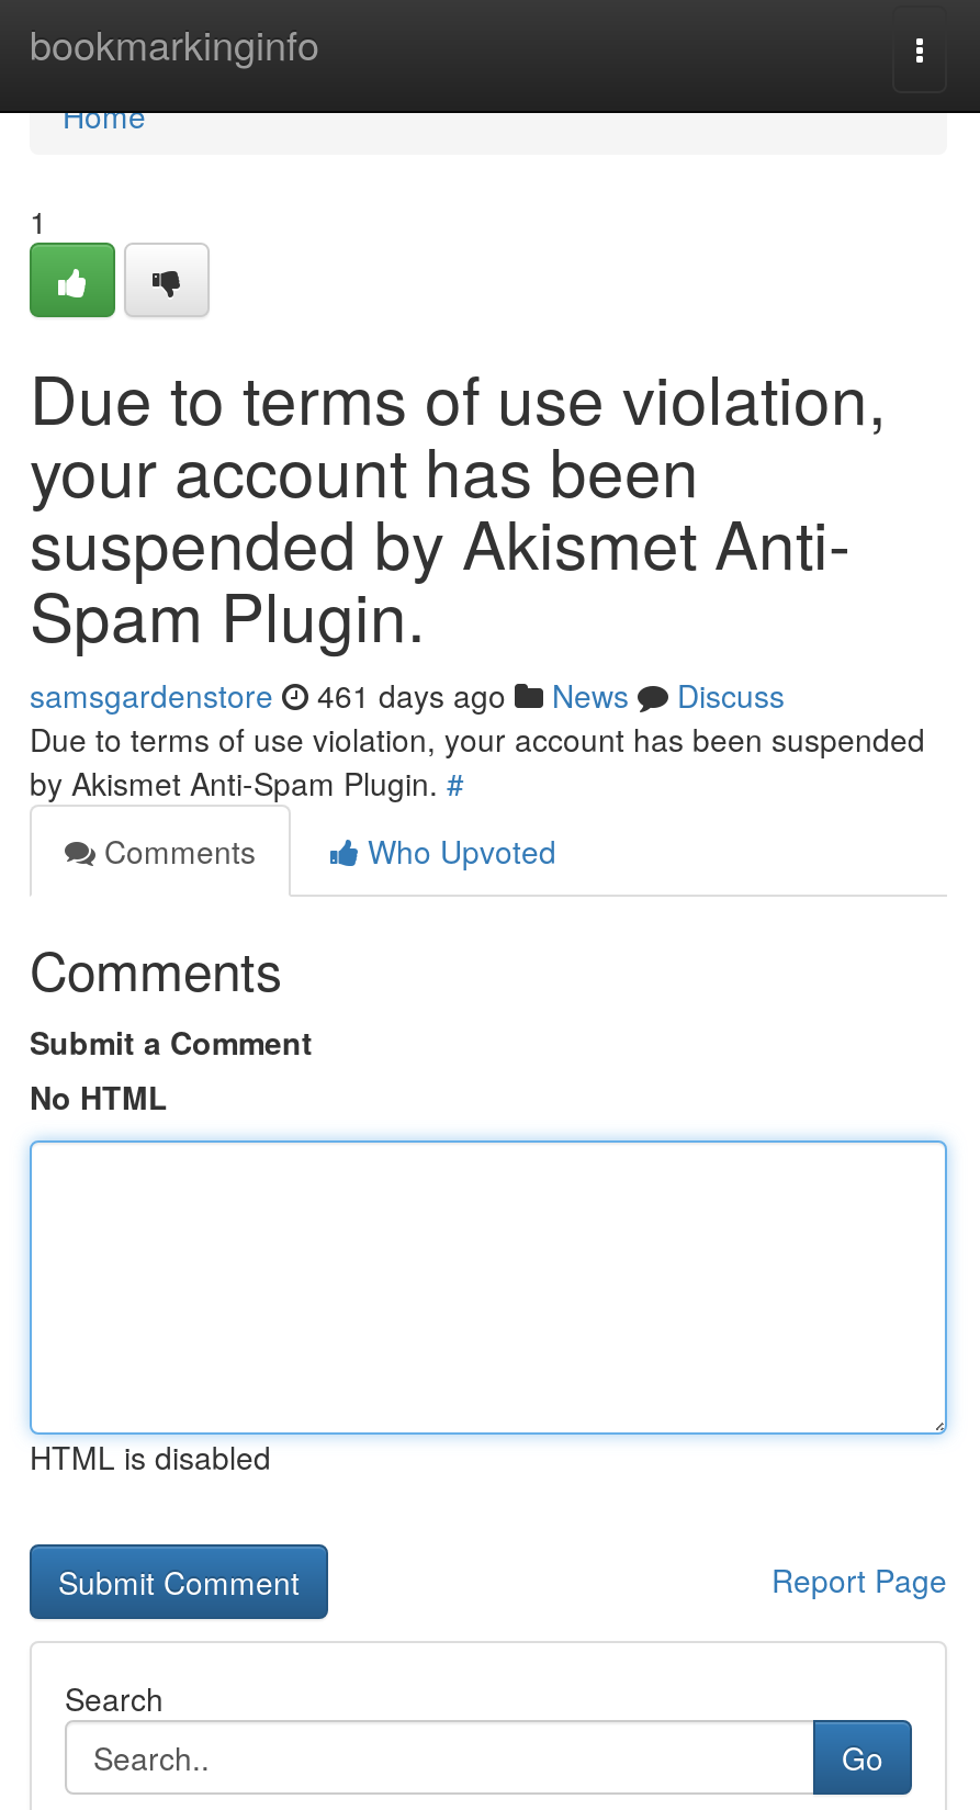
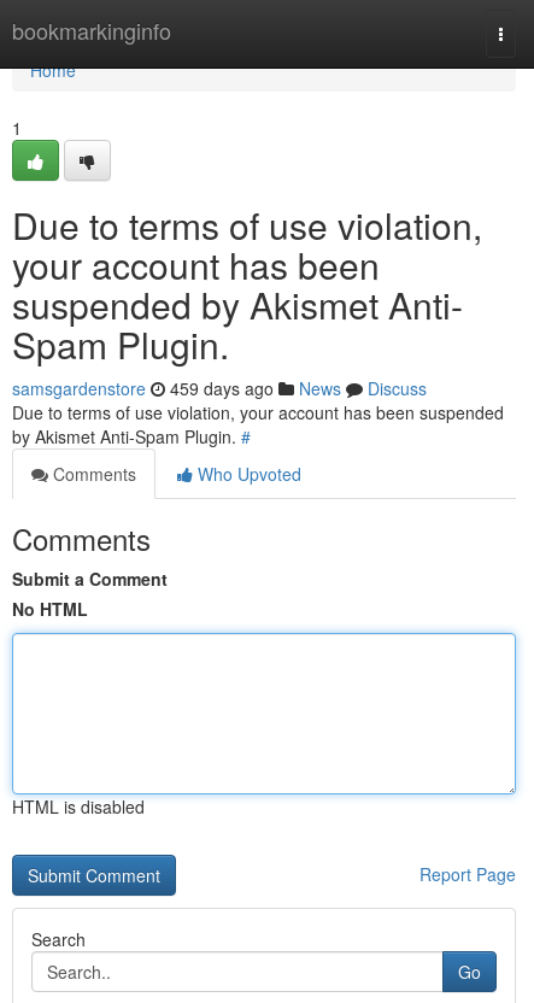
- samsgardenstore 461 days ago News Discuss
+ samsgardenstore 459 days ago News Discuss
